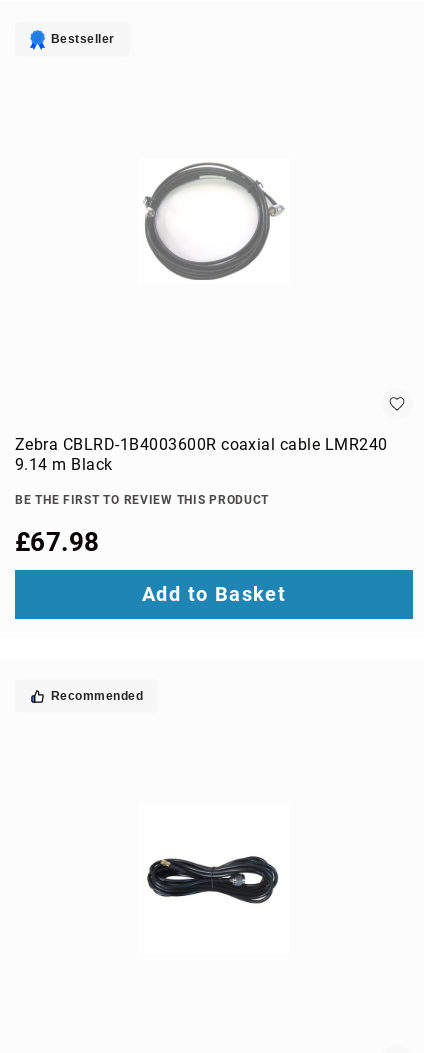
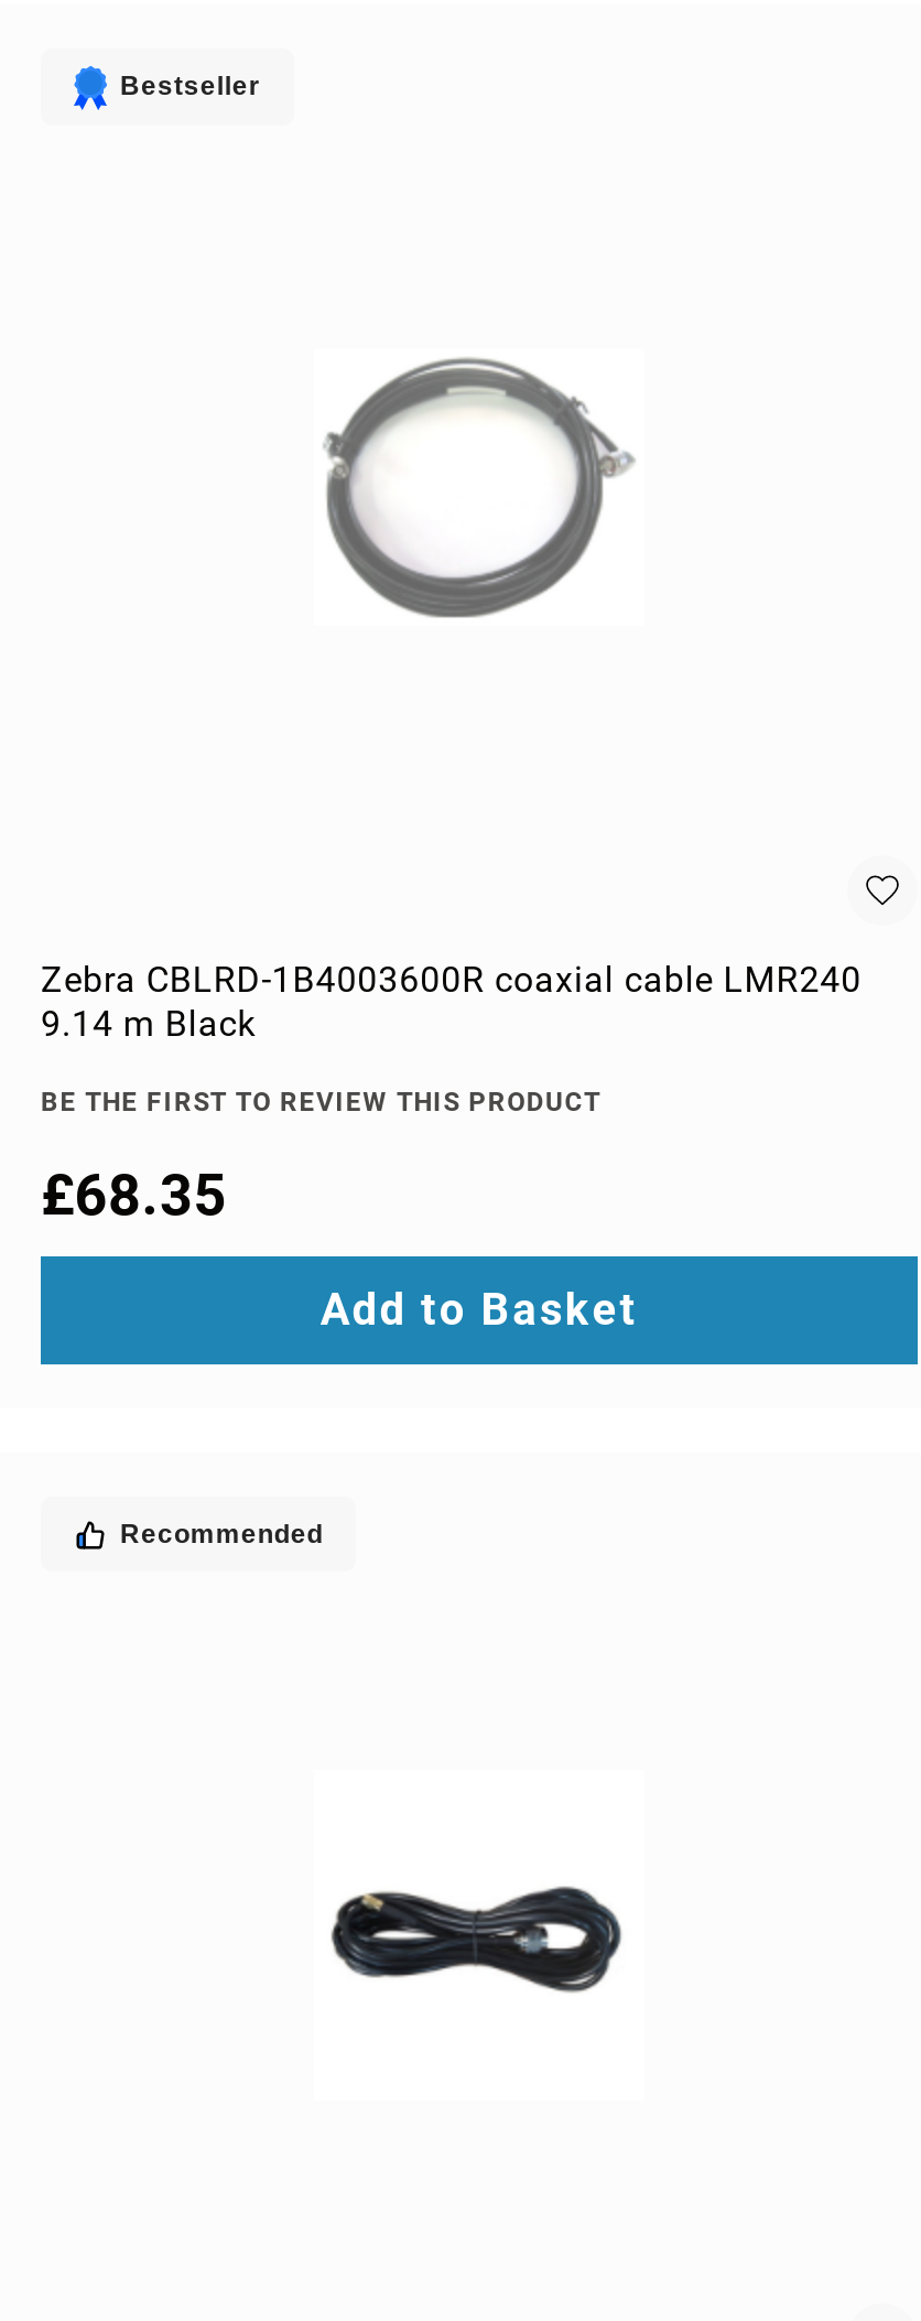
- £67.98
+ £68.35
